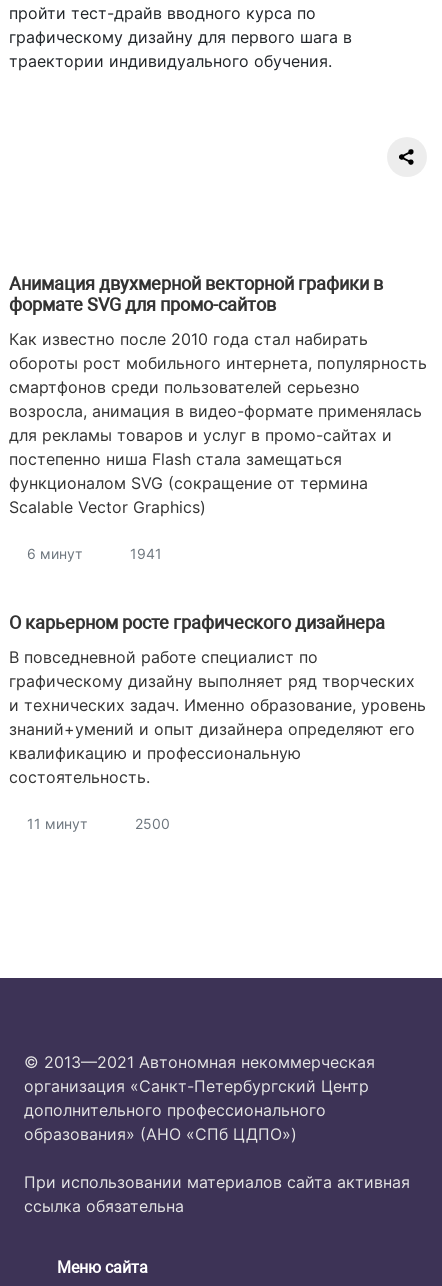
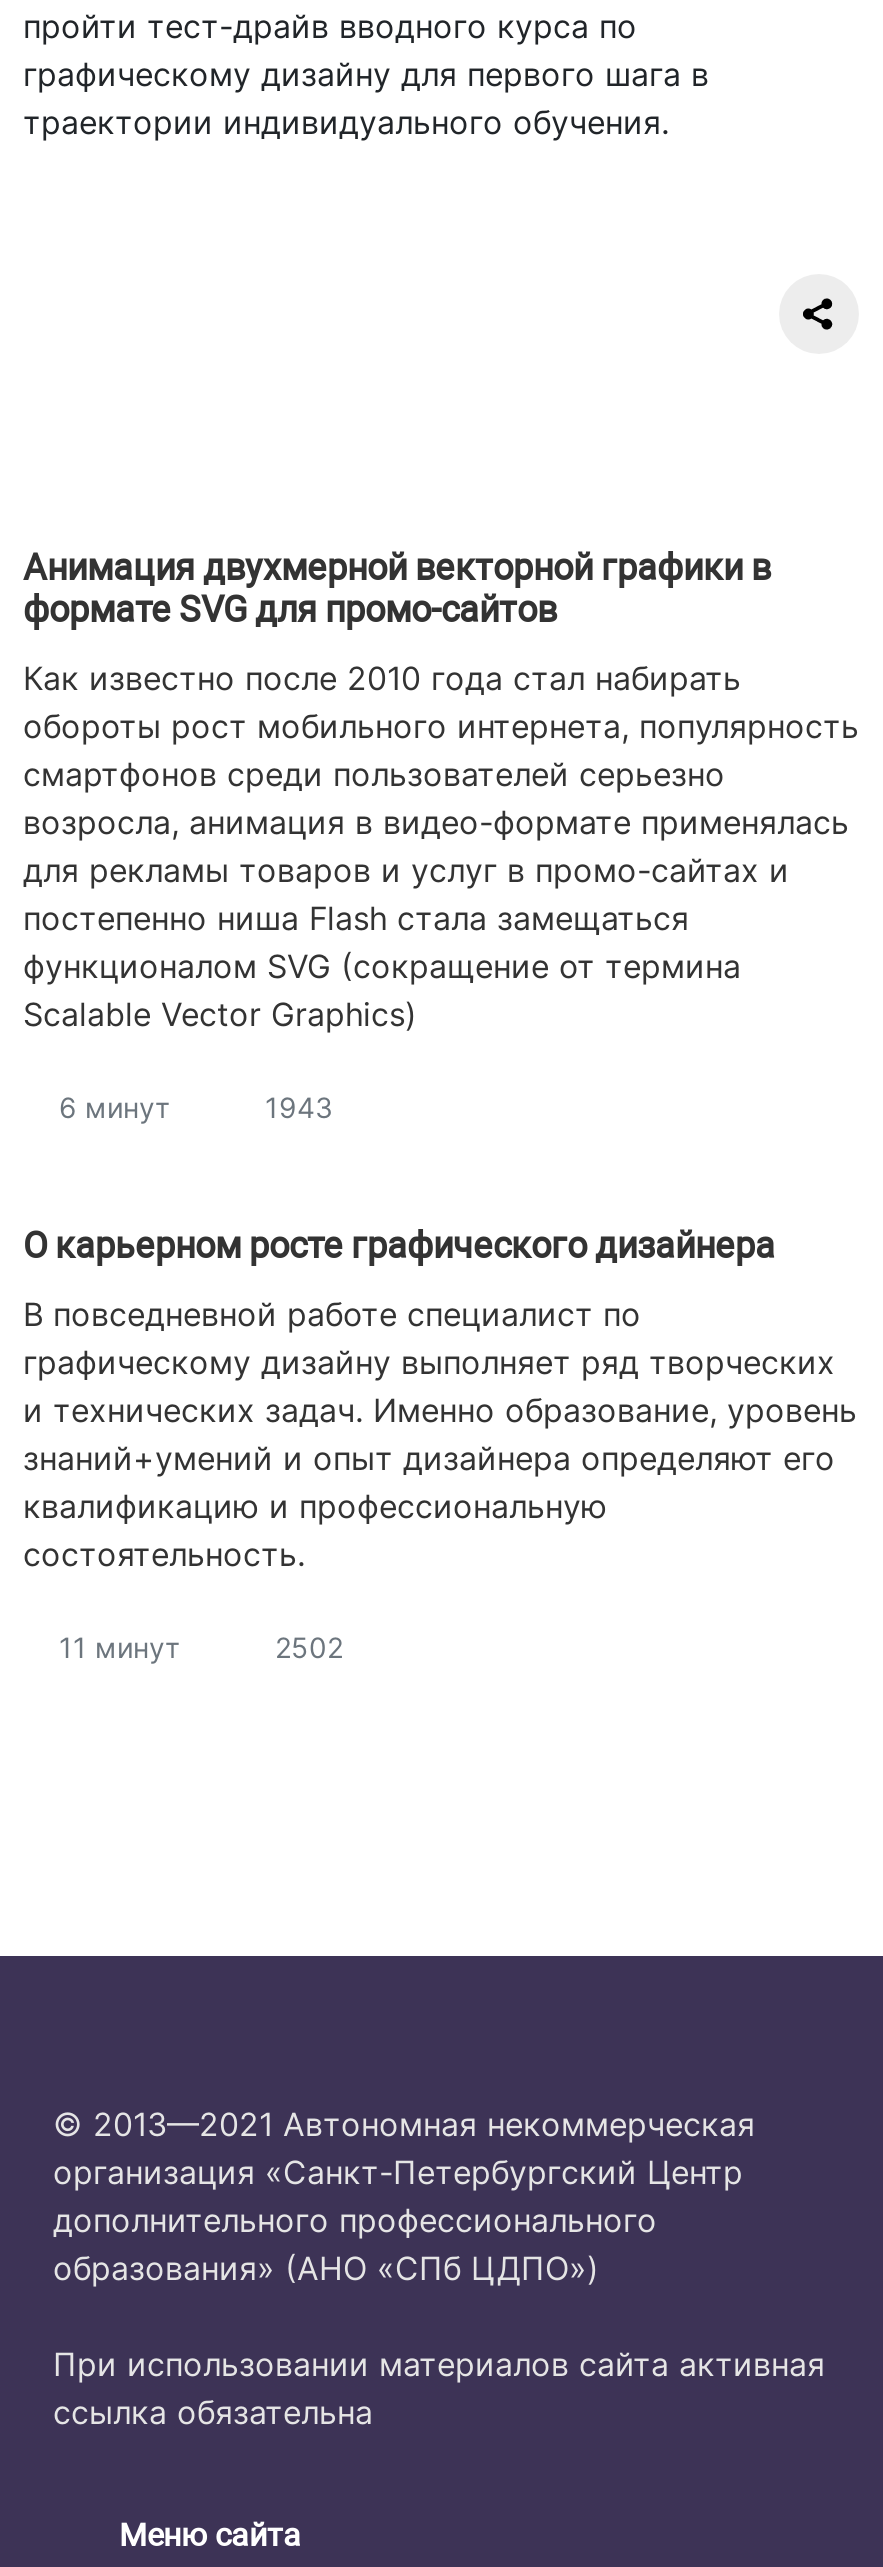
- 1941
+ 1943

- 2500
+ 2502
